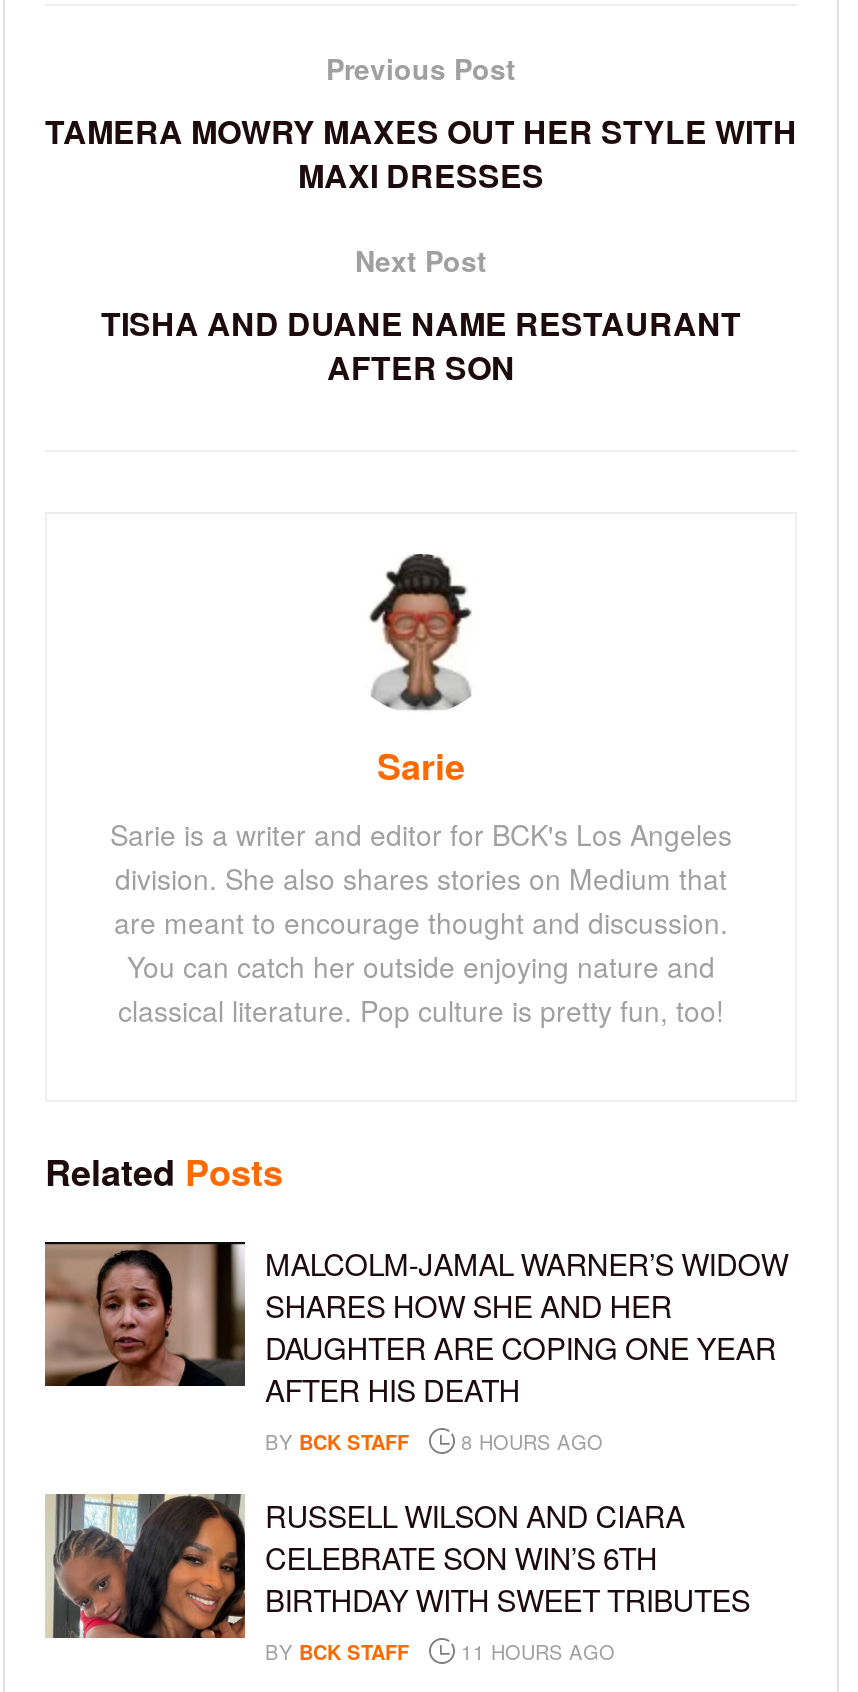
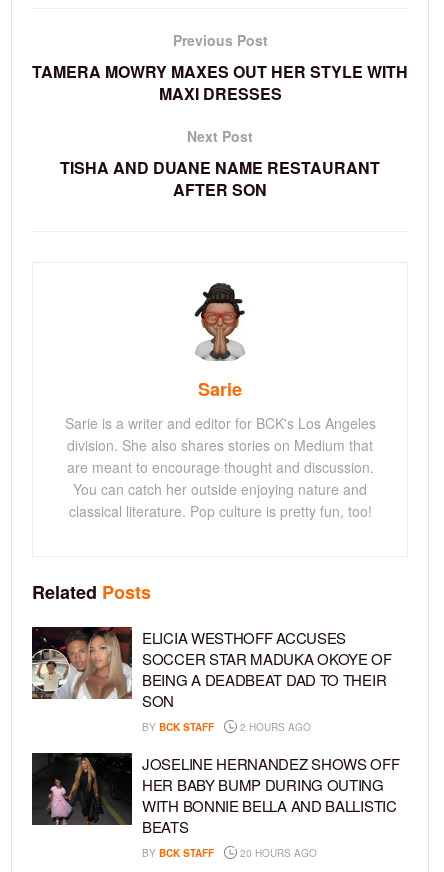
- [image]
- MALCOLM-JAMAL WARNER’S WIDOW
- SHARES HOW SHE AND HER
- DAUGHTER ARE COPING ONE YEAR
- AFTER HIS DEATH
+ [image]
+ ELICIA WESTHOFF ACCUSES
+ SOCCER STAR MADUKA OKOYE OF
+ BEING A DEADBEAT DAD TO THEIR
+ SON

- BY BCK STAFF 8 HOURS AGO
+ BY BCK STAFF 2 HOURS AGO

- [image]
- RUSSELL WILSON AND CIARA
- CELEBRATE SON WIN’S 6TH
- BIRTHDAY WITH SWEET TRIBUTES
+ [image]
+ JOSELINE HERNANDEZ SHOWS OFF
+ HER BABY BUMP DURING OUTING
+ WITH BONNIE BELLA AND BALLISTIC
+ BEATS

- BY BCK STAFF 11 HOURS AGO
+ BY BCK STAFF 20 HOURS AGO
